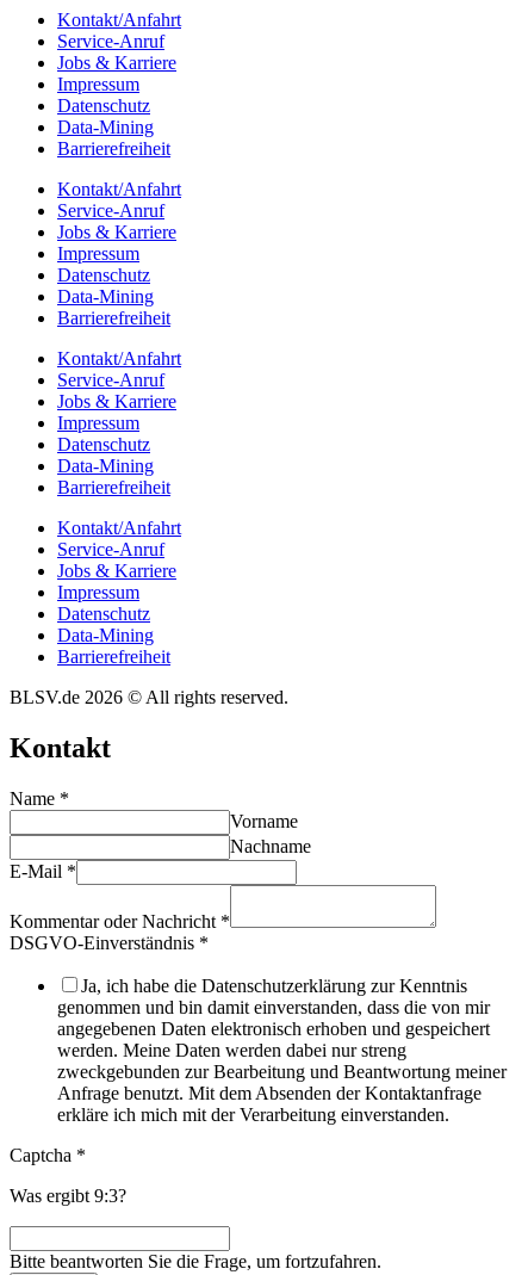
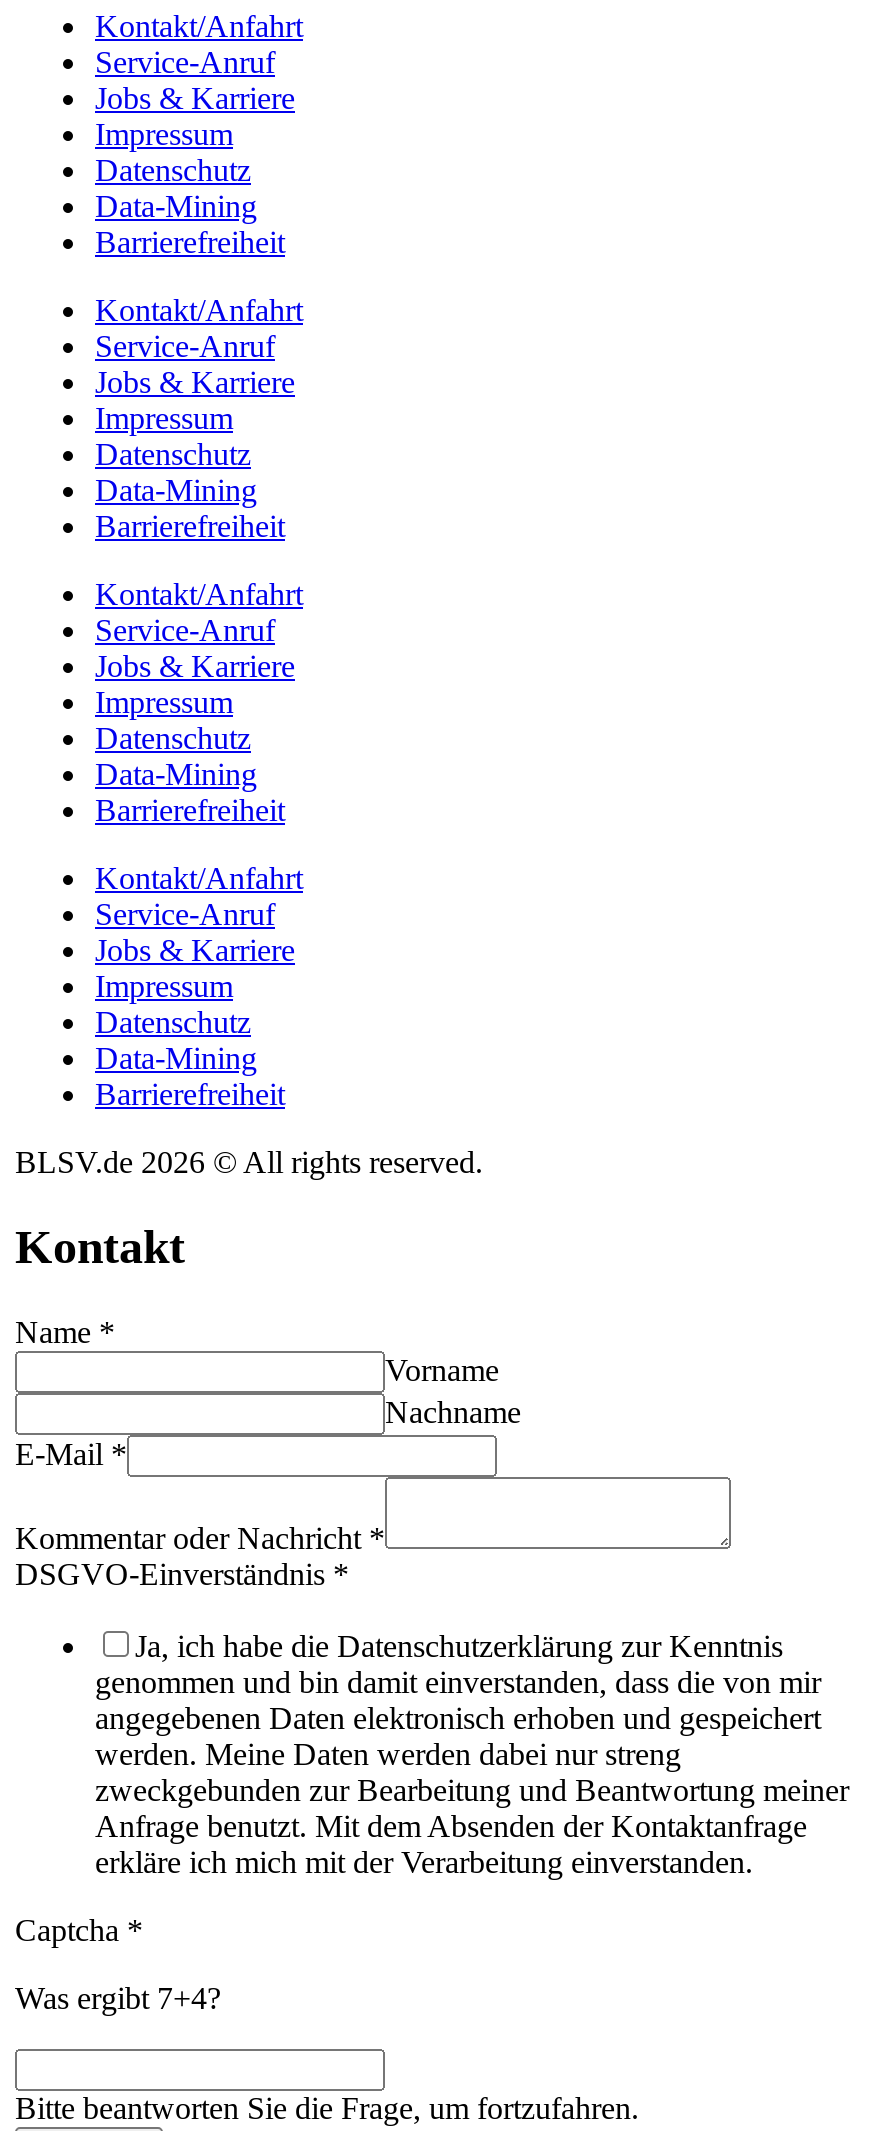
- Was ergibt 9:3?
+ Was ergibt 7+4?
